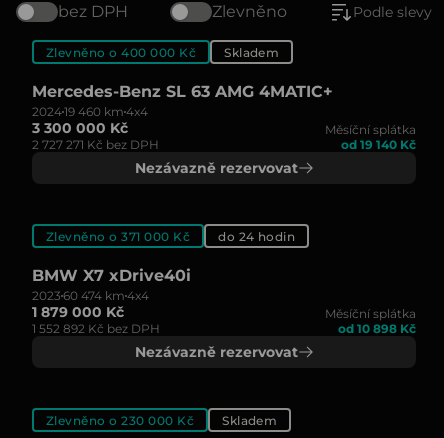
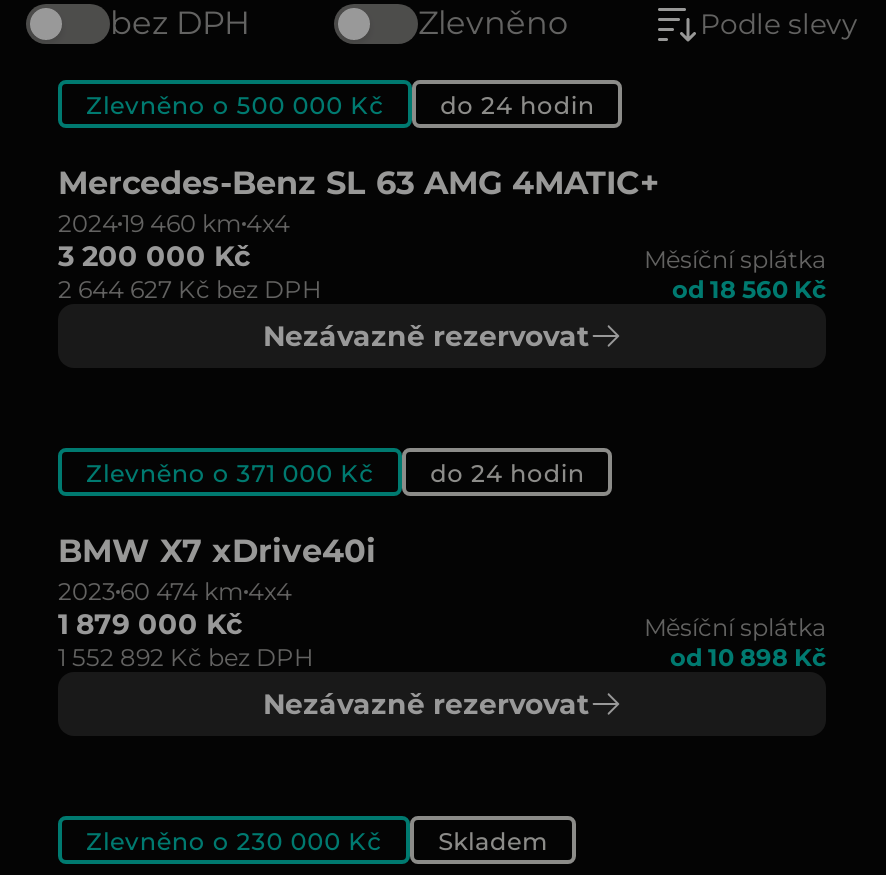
- Zlevněno o 400 000 Kč
- Skladem
+ Zlevněno o 500 000 Kč
+ do 24 hodin

- 3 300 000 Kč
+ 3 200 000 Kč

- 2 727 271 Kč bez DPH
+ 2 644 627 Kč bez DPH

- od 19 140 Kč
+ od 18 560 Kč
